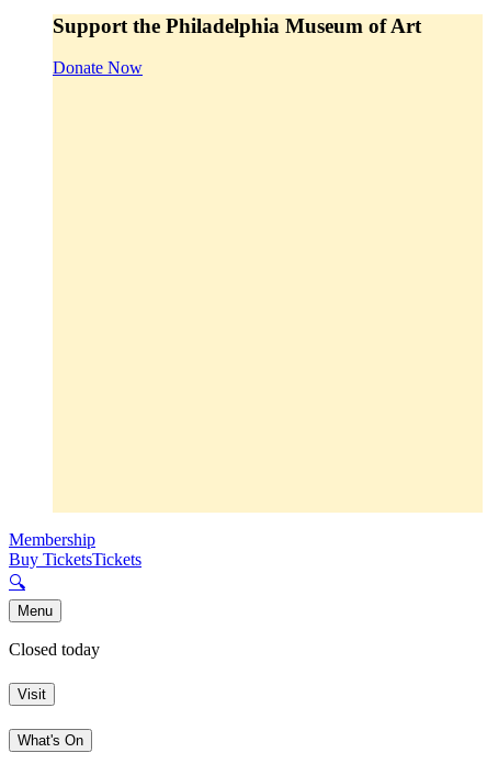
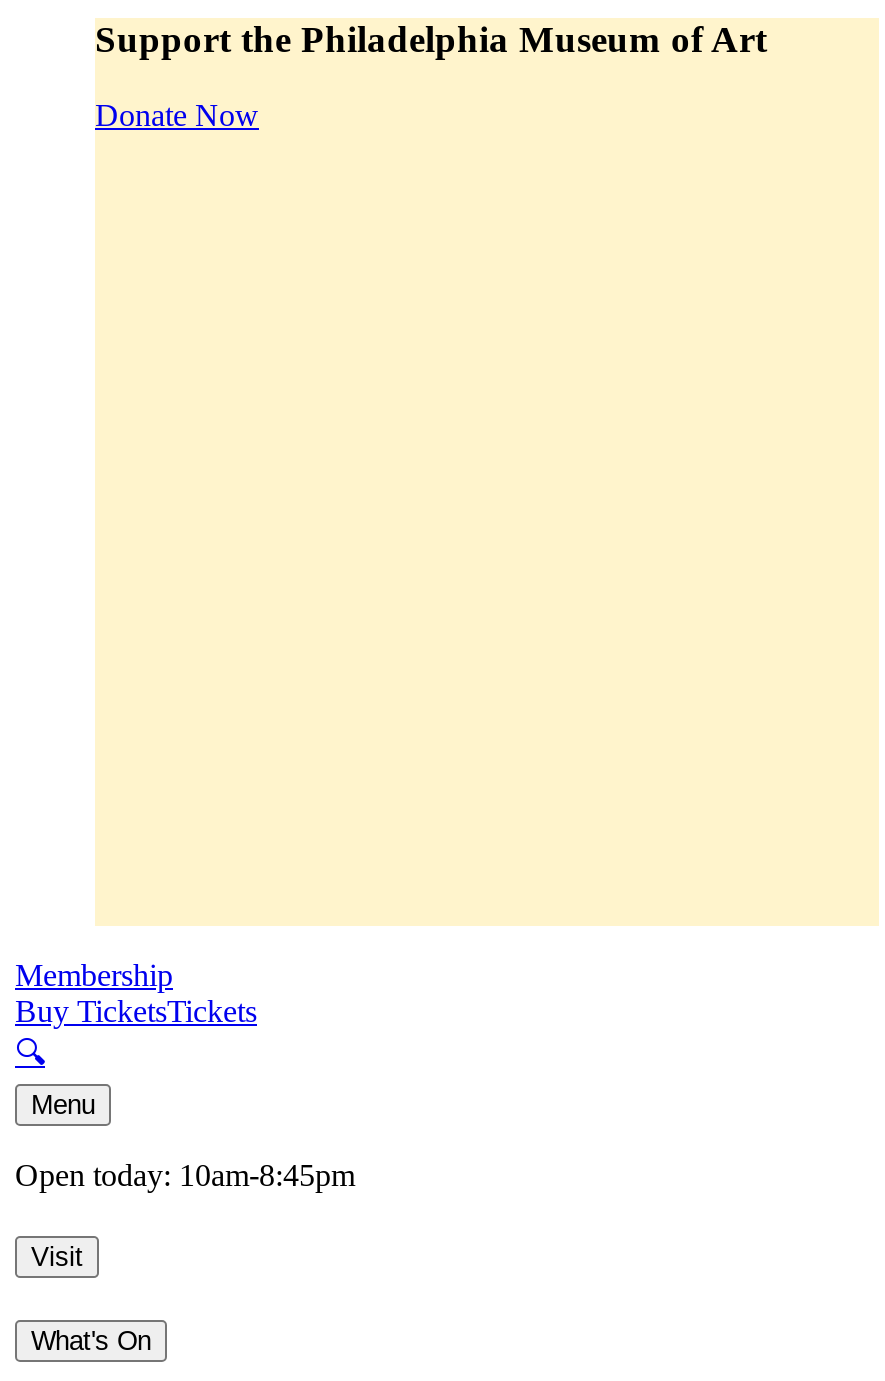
- Closed today
+ Open today: 10am-8:45pm
